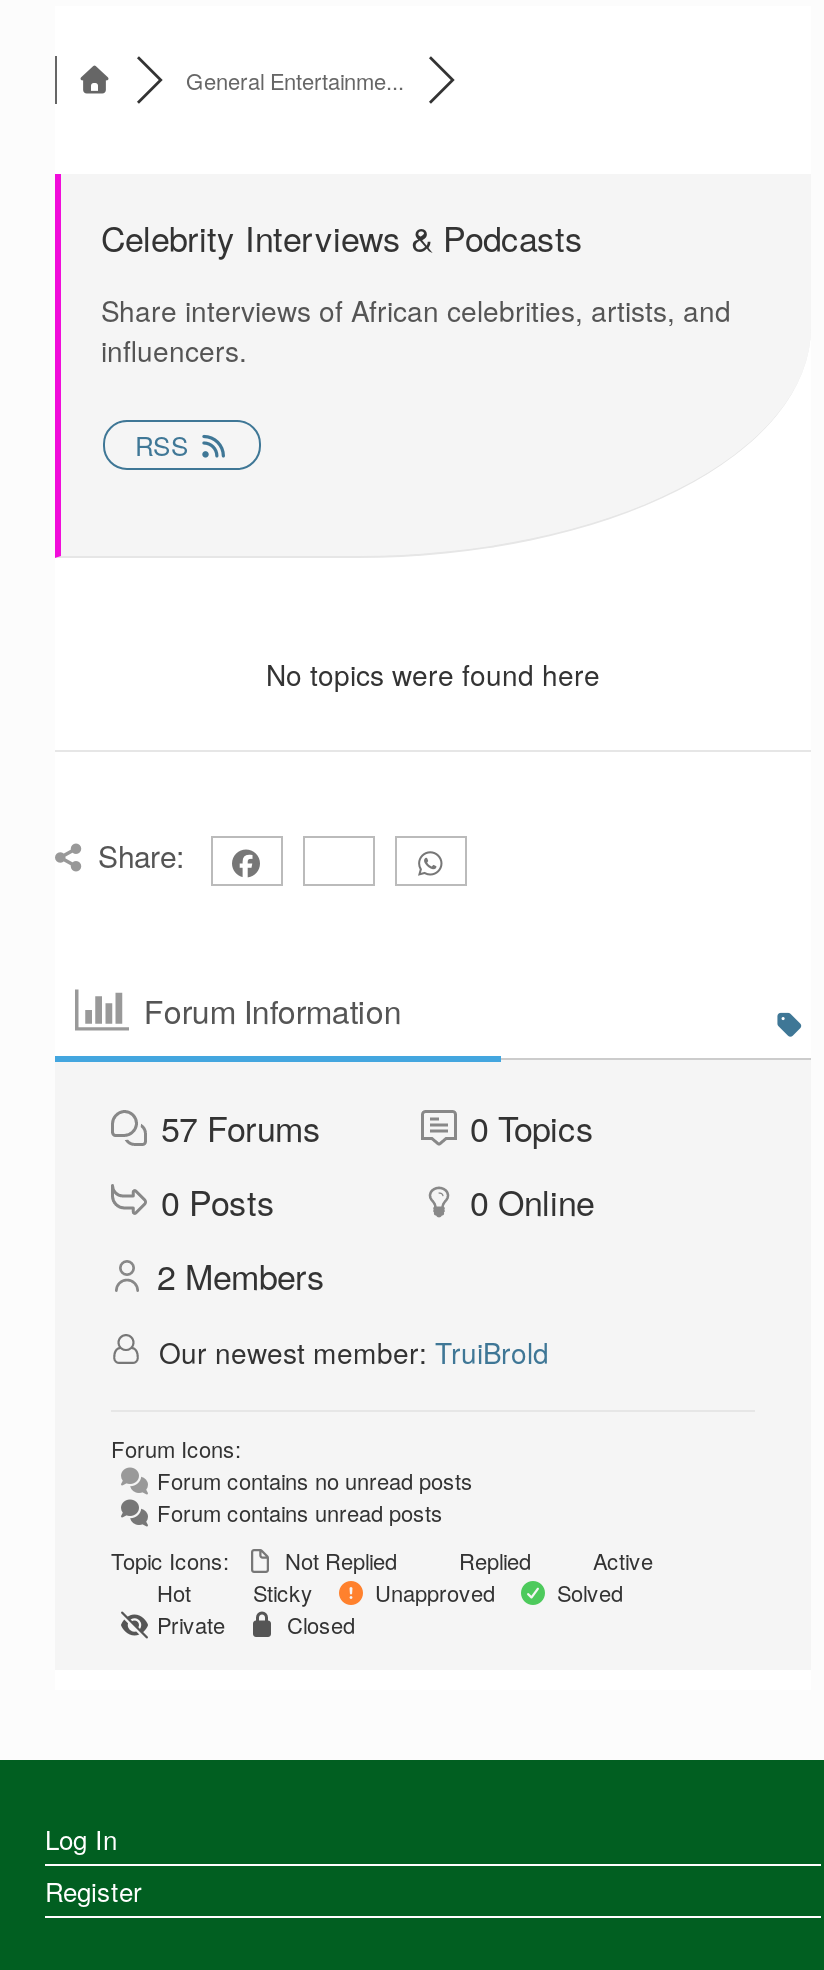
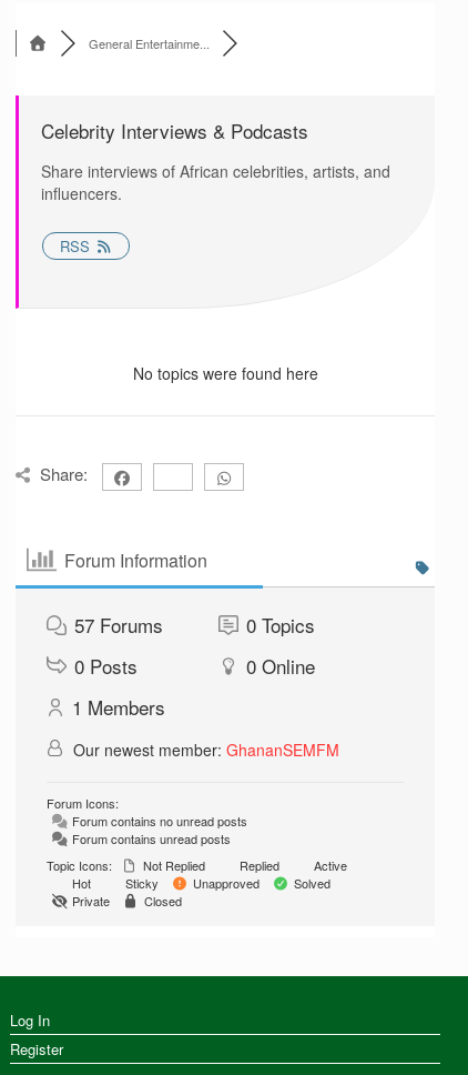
- 2 Members
+ 1 Members

- Our newest member: TruiBrold
+ Our newest member: GhananSEMFM
